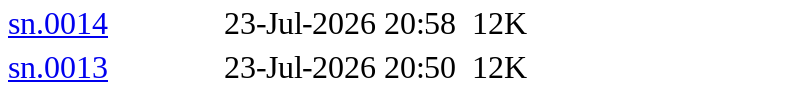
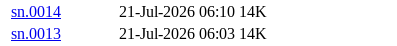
- 23-Jul-2026 20:58 12K
+ 21-Jul-2026 06:10 14K

- 23-Jul-2026 20:50 12K
+ 21-Jul-2026 06:03 14K
